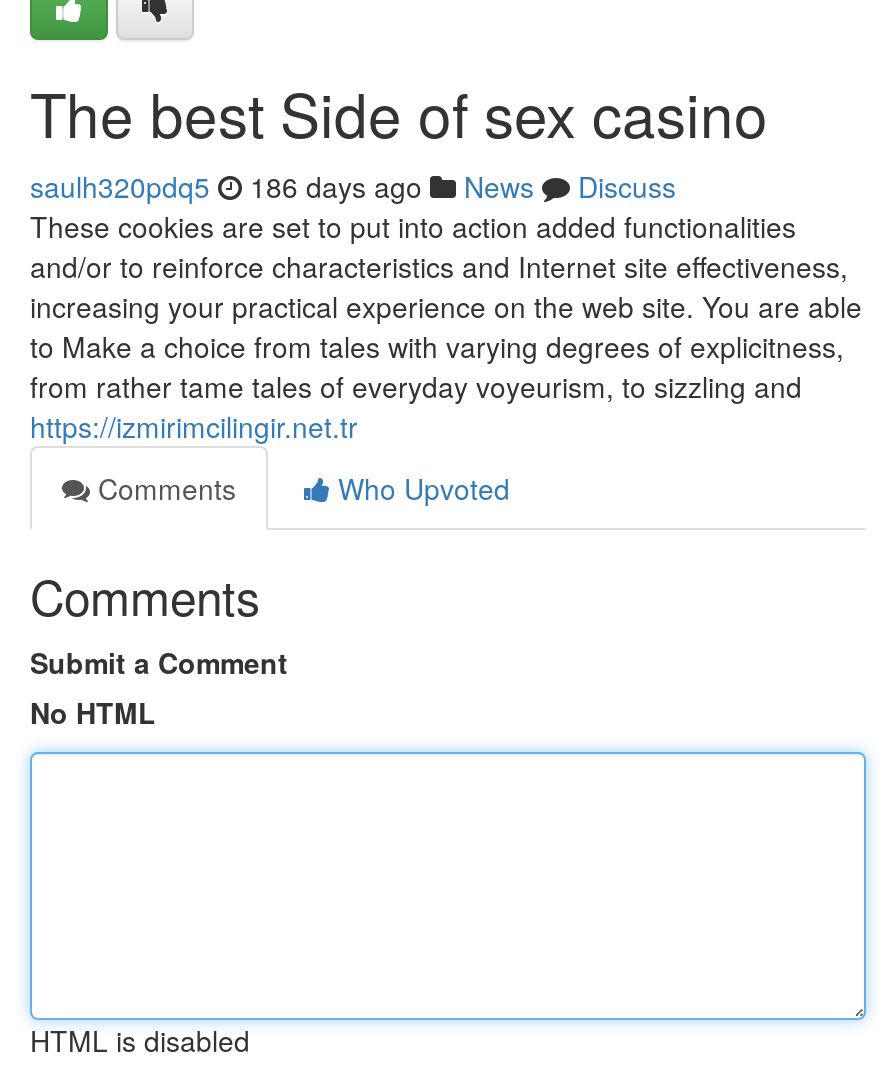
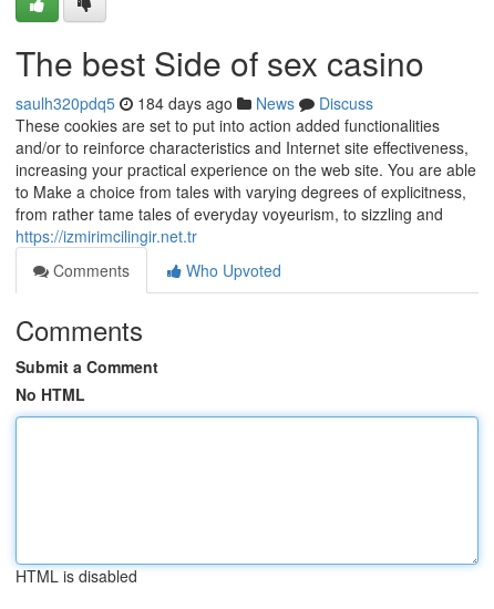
- saulh320pdq5 186 days ago News Discuss
+ saulh320pdq5 184 days ago News Discuss
